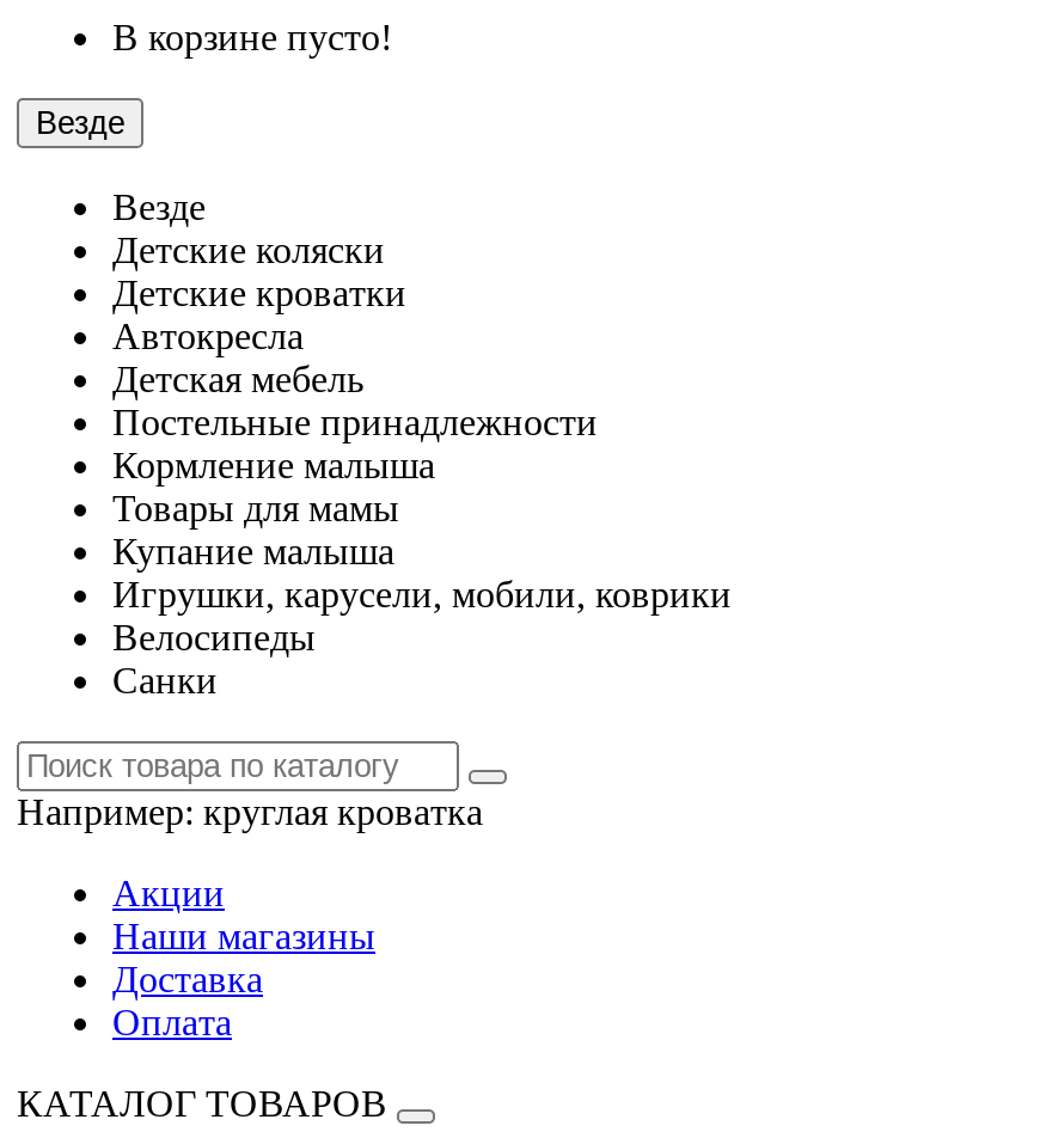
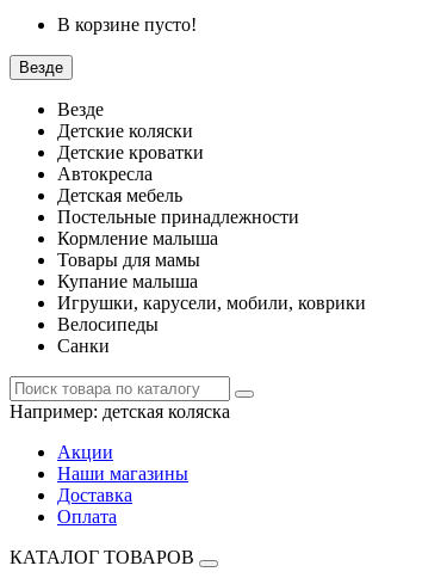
- Например:круглая кроватка
+ Например:детская коляска
